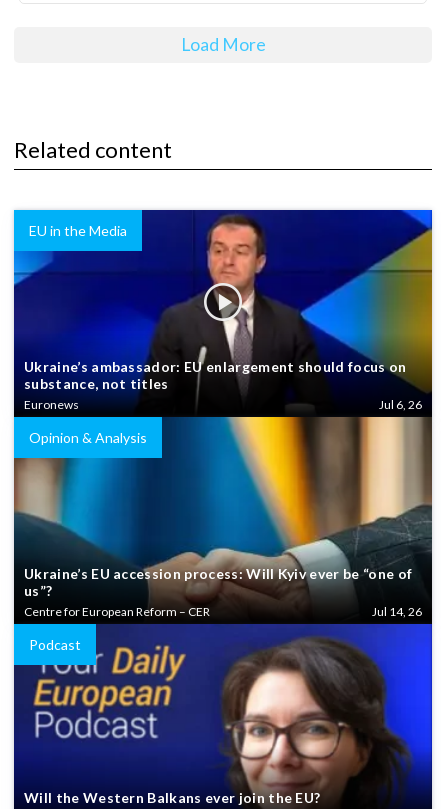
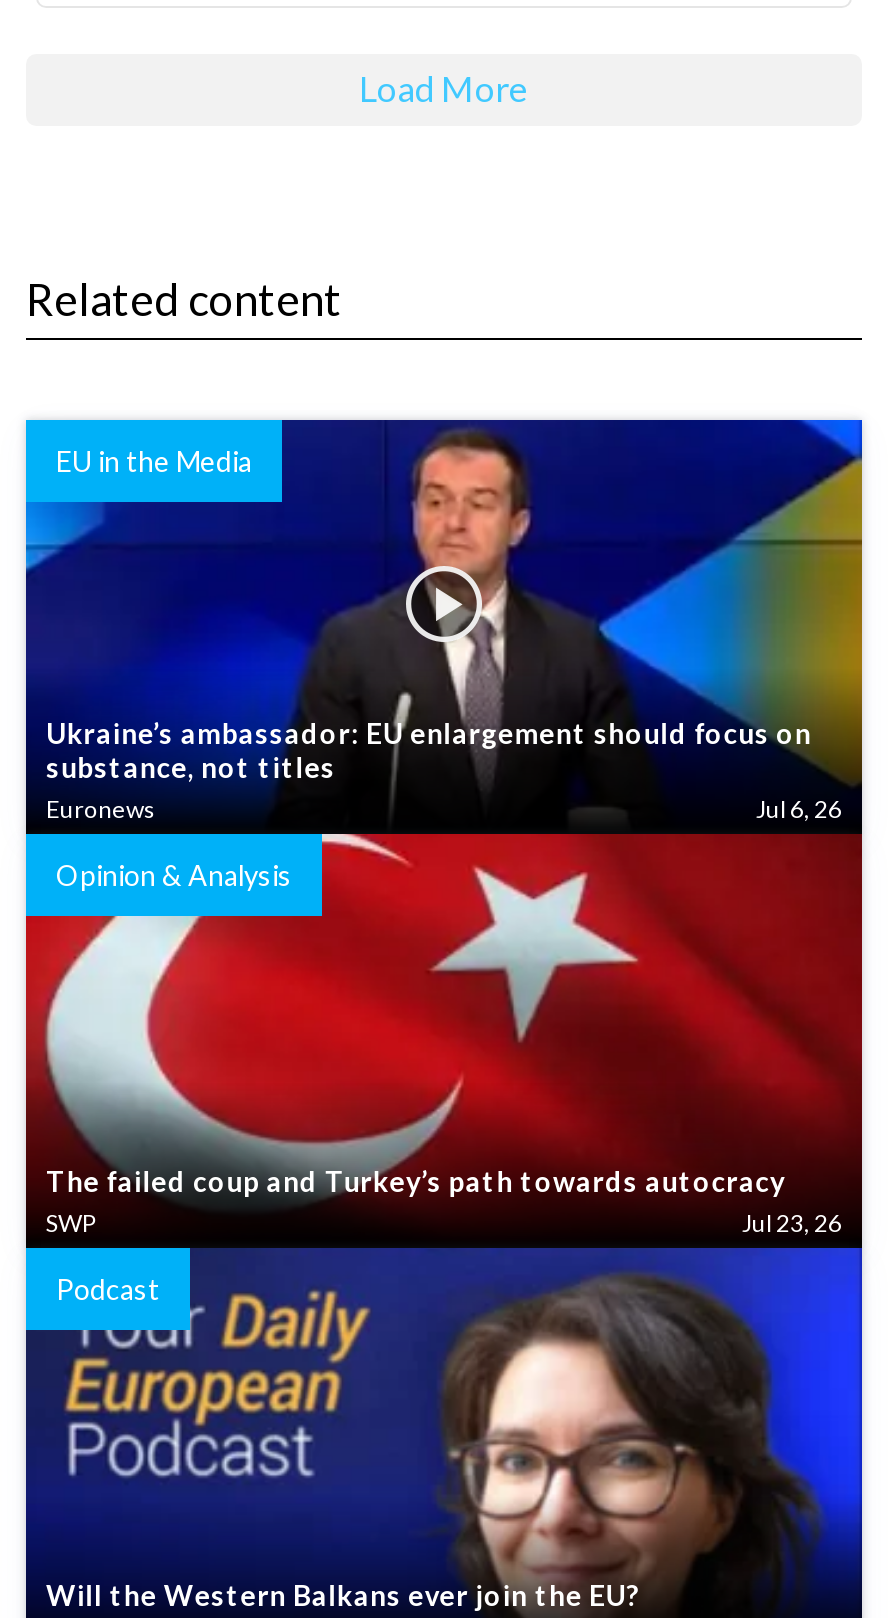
- [image]
- Ukraine’s EU accession process: Will Kyiv ever be “one of
- us”?
- Centre for European Reform – CER
- Jul 14, 26
+ [image]
+ The failed coup and Turkey’s path towards autocracy
+ SWP
+ Jul 23, 26
